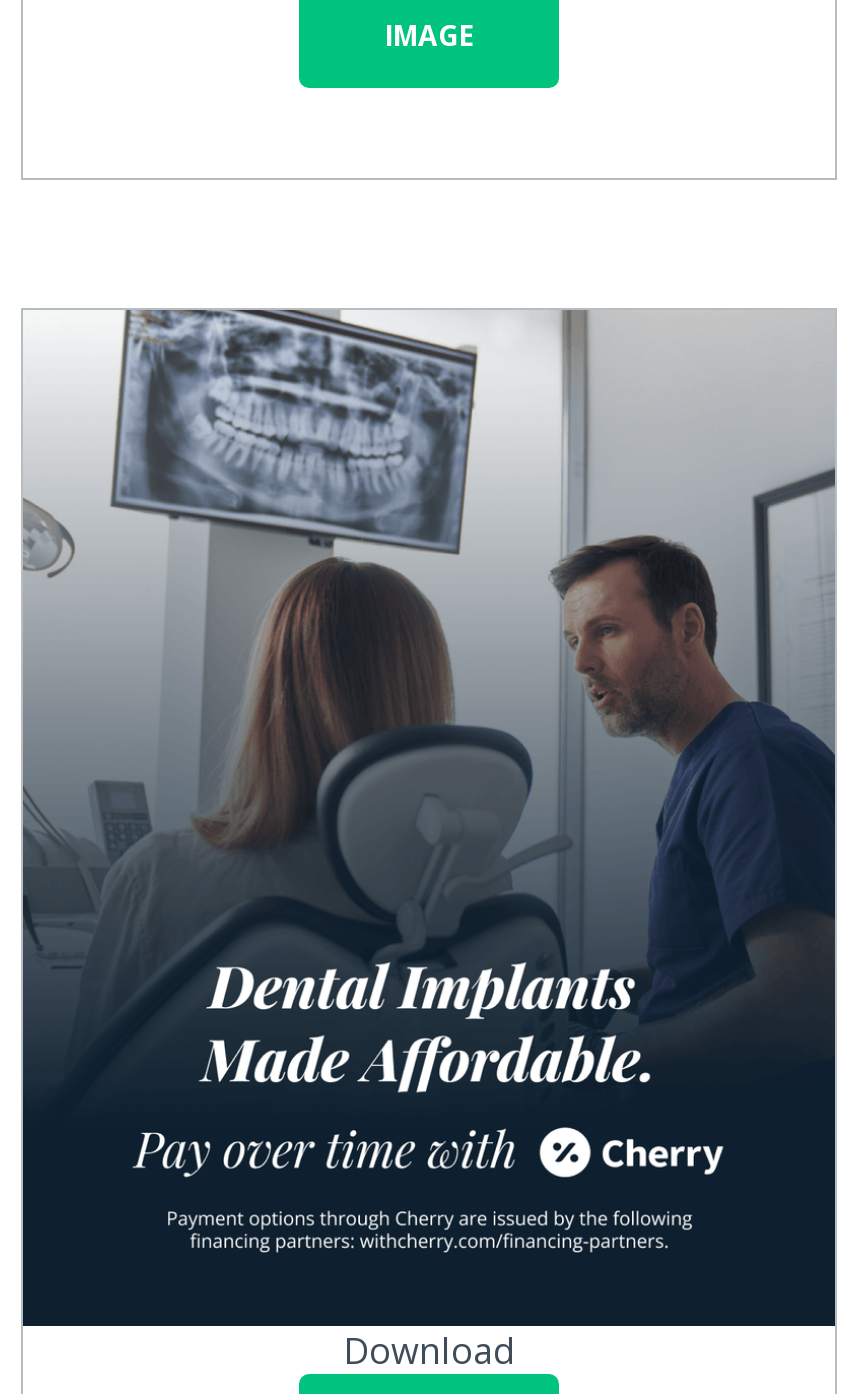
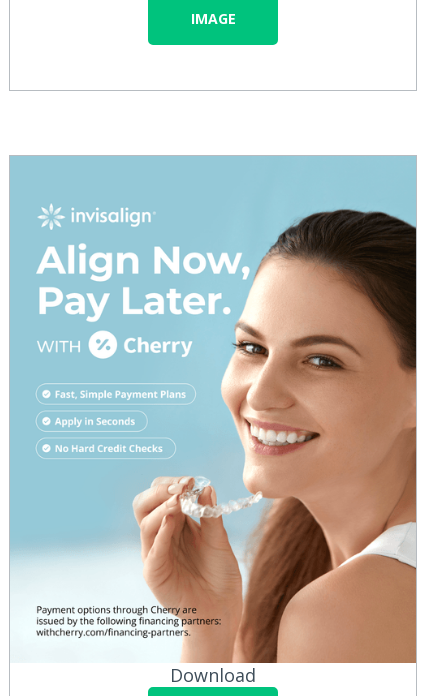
- [image]
+ [image]
